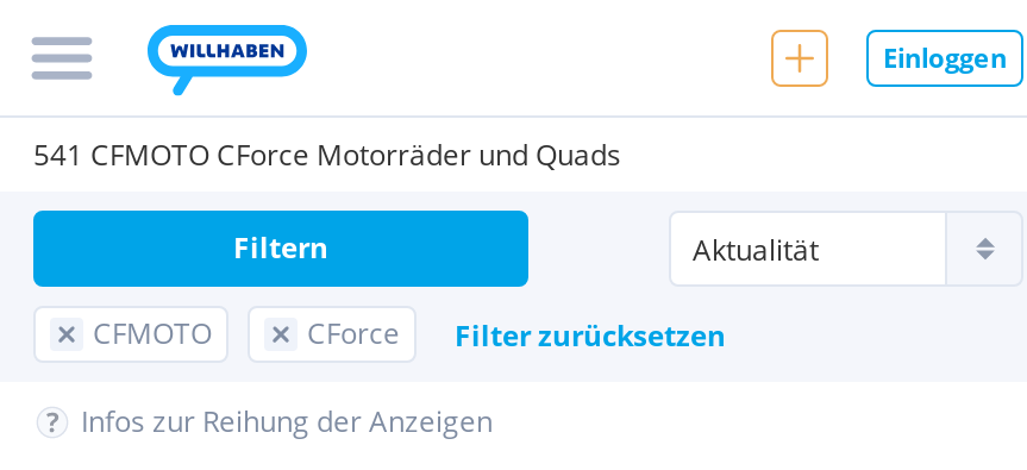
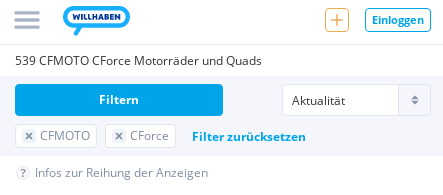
- 541 CFMOTO CForce Motorräder und Quads
+ 539 CFMOTO CForce Motorräder und Quads
